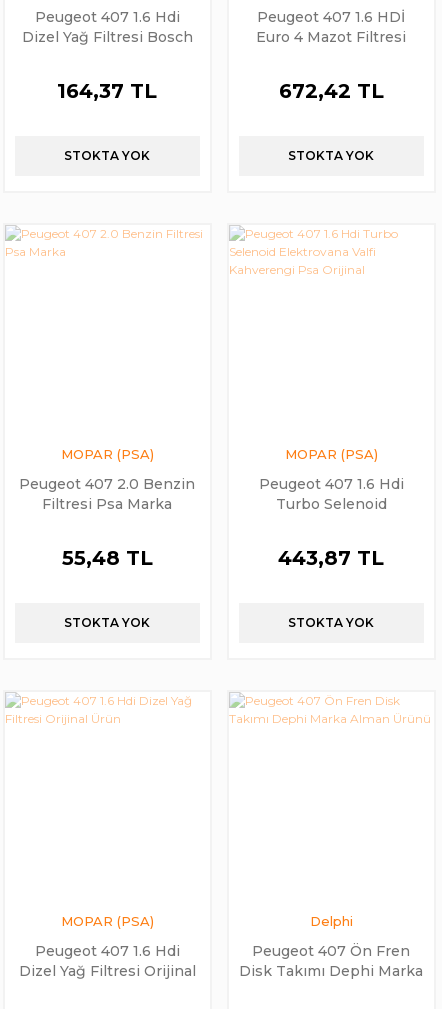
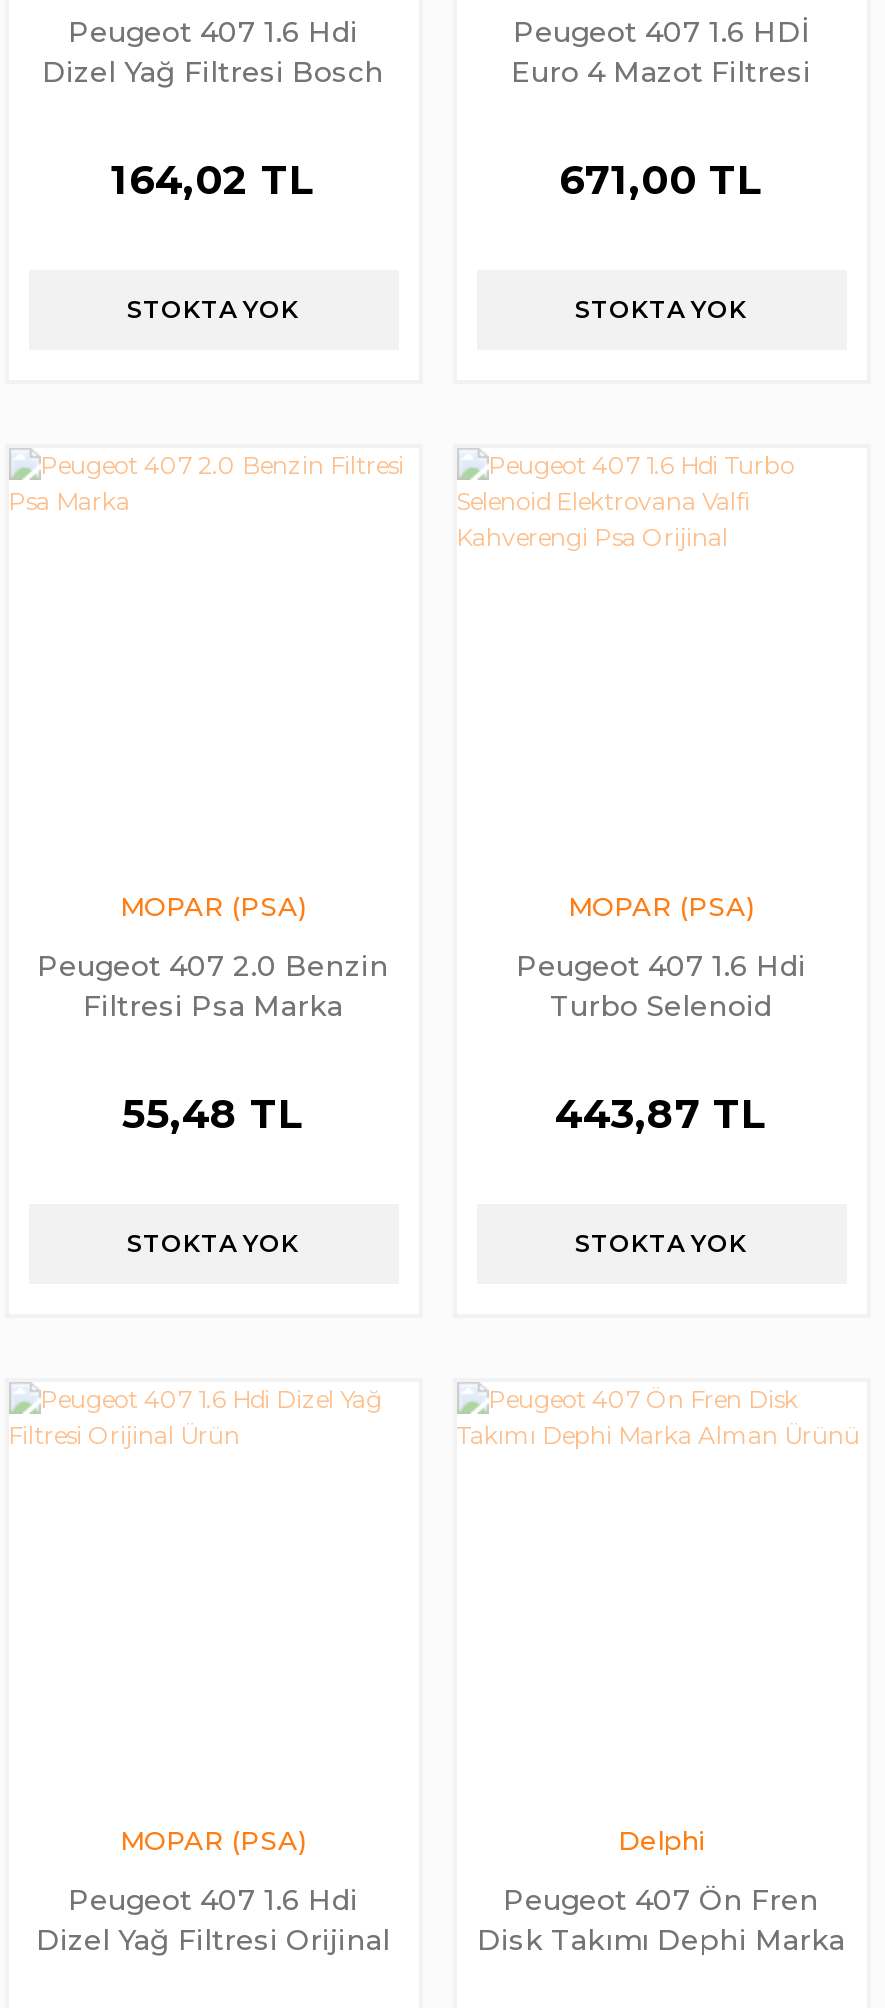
- 164,37 TL
+ 164,02 TL

- 672,42 TL
+ 671,00 TL
